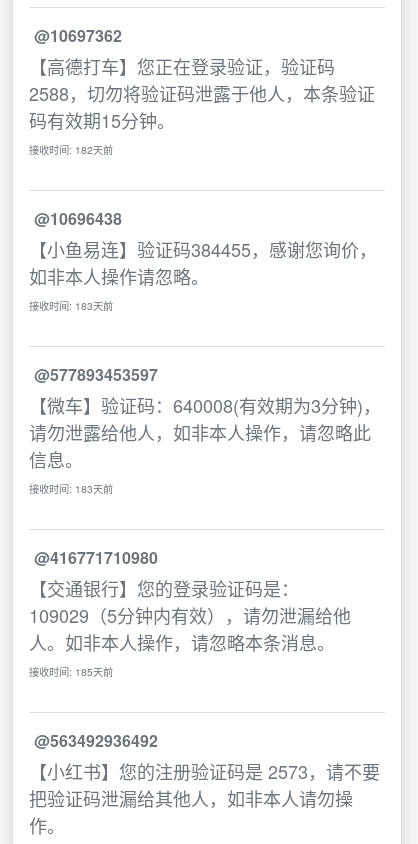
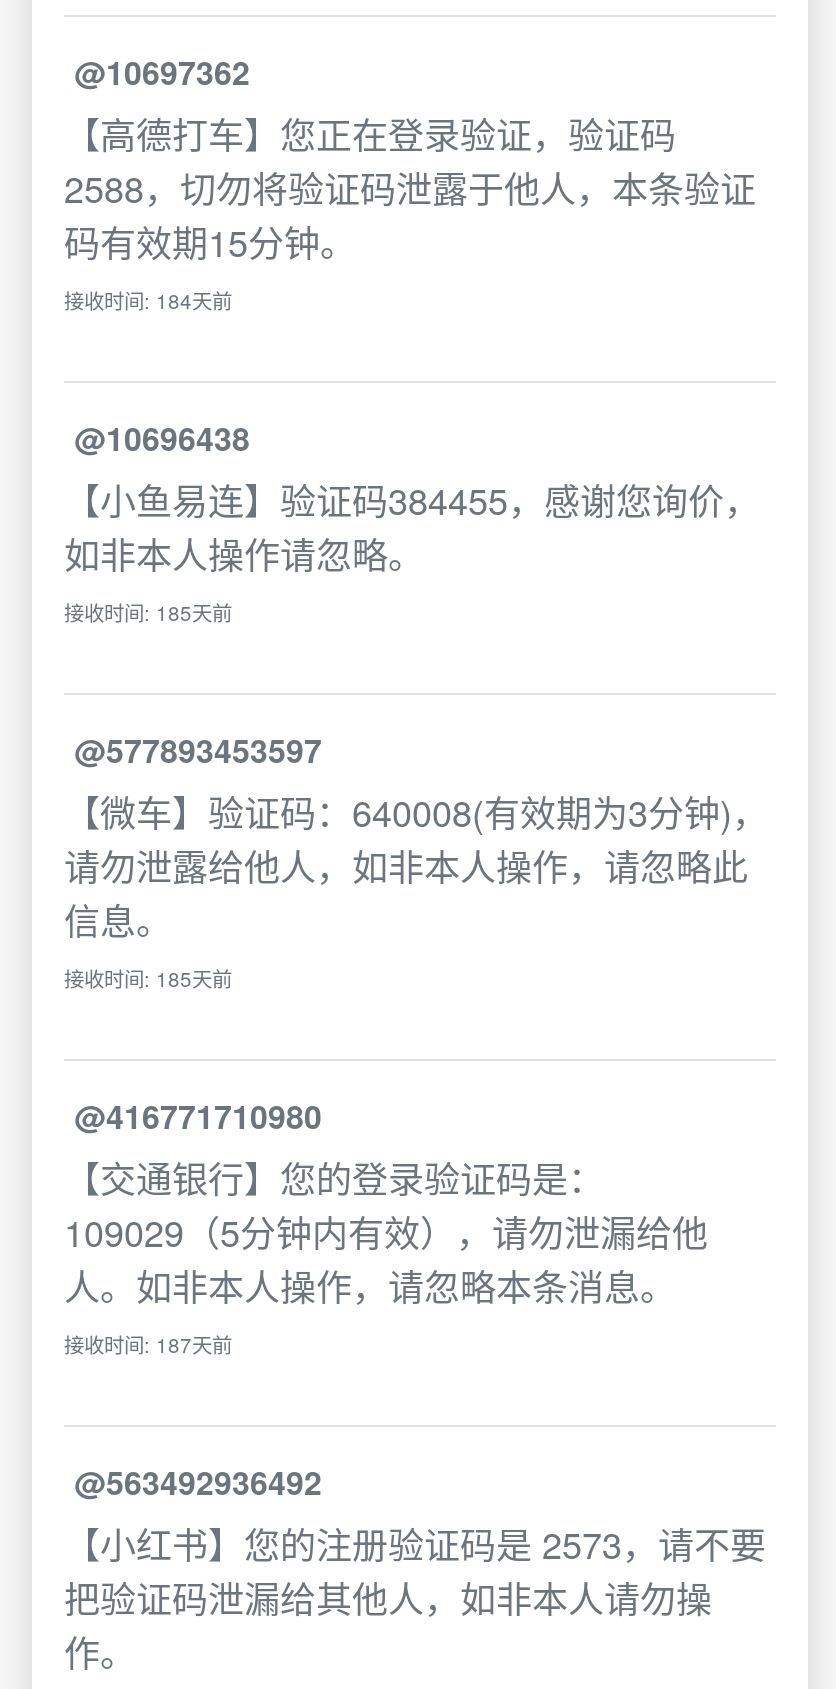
- 接收时间: 182天前
+ 接收时间: 184天前

- 接收时间: 183天前
+ 接收时间: 185天前

- 接收时间: 183天前
+ 接收时间: 185天前

- 接收时间: 185天前
+ 接收时间: 187天前
